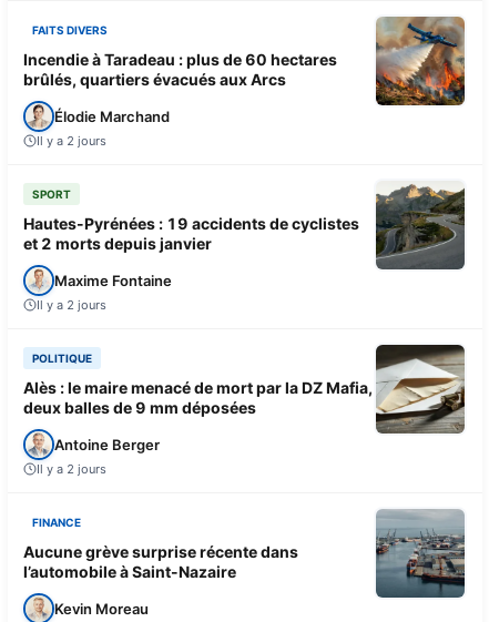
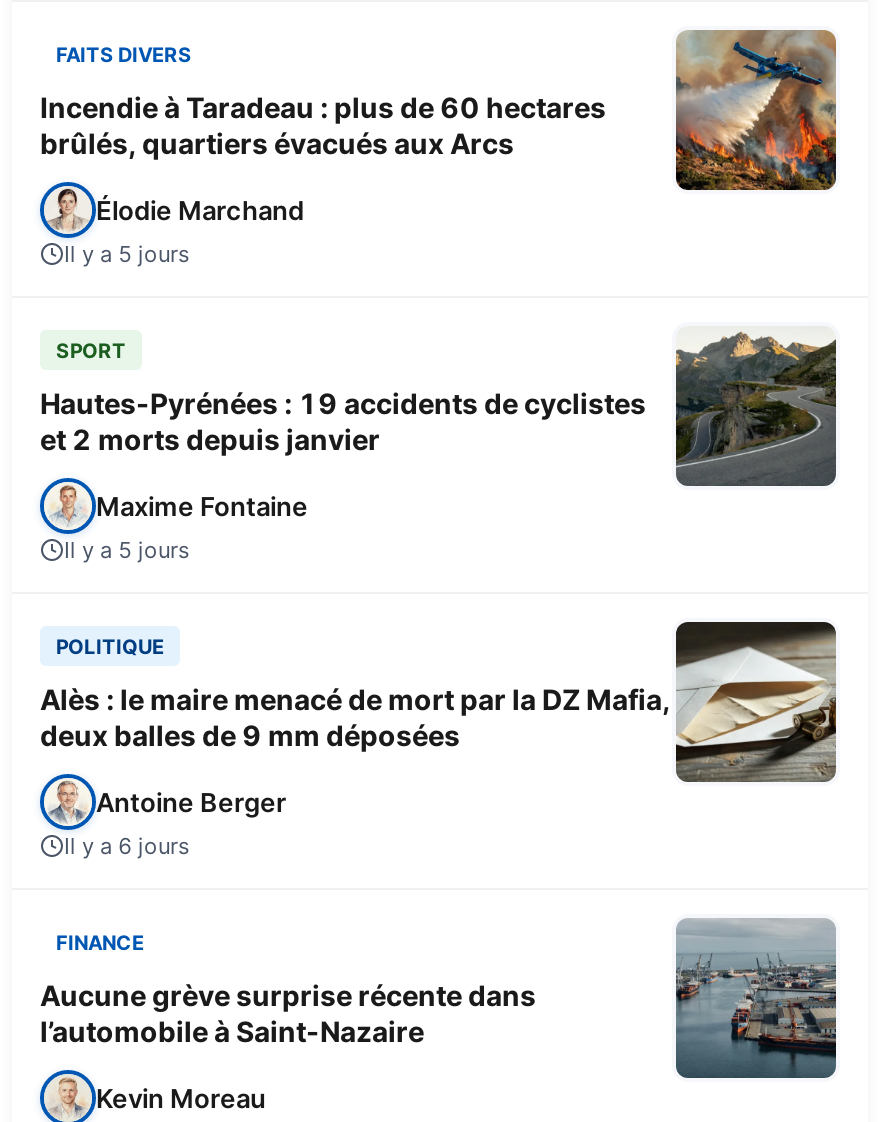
- Il y a 2 jours
+ Il y a 5 jours

- Il y a 2 jours
+ Il y a 5 jours

- Il y a 2 jours
+ Il y a 6 jours
